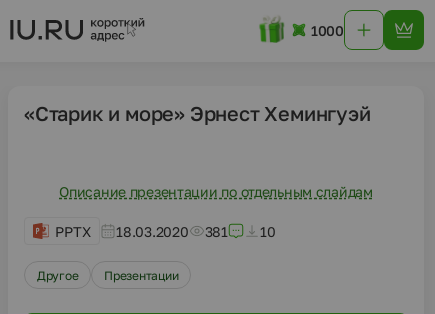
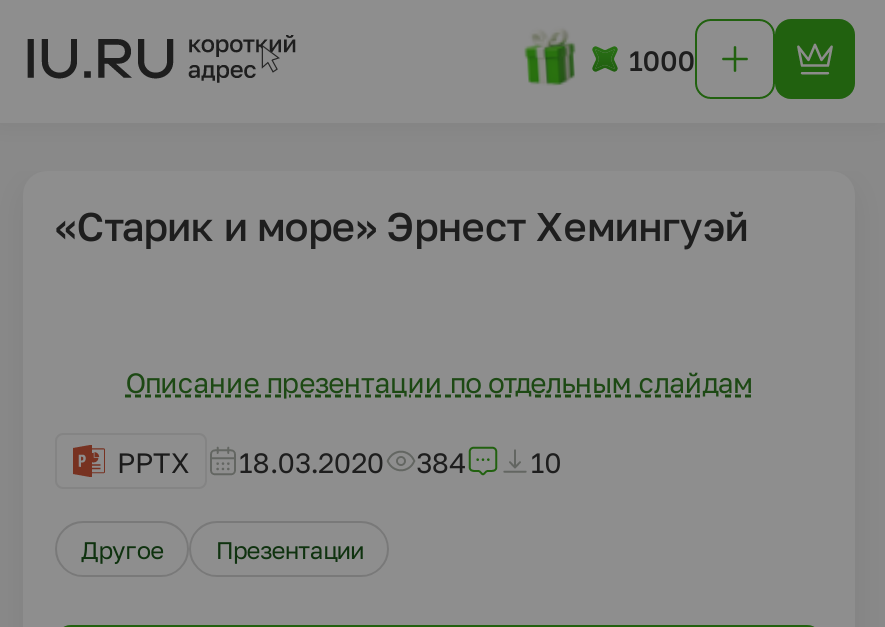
- PPTX 18.03.2020 381 10
+ PPTX 18.03.2020 384 10
